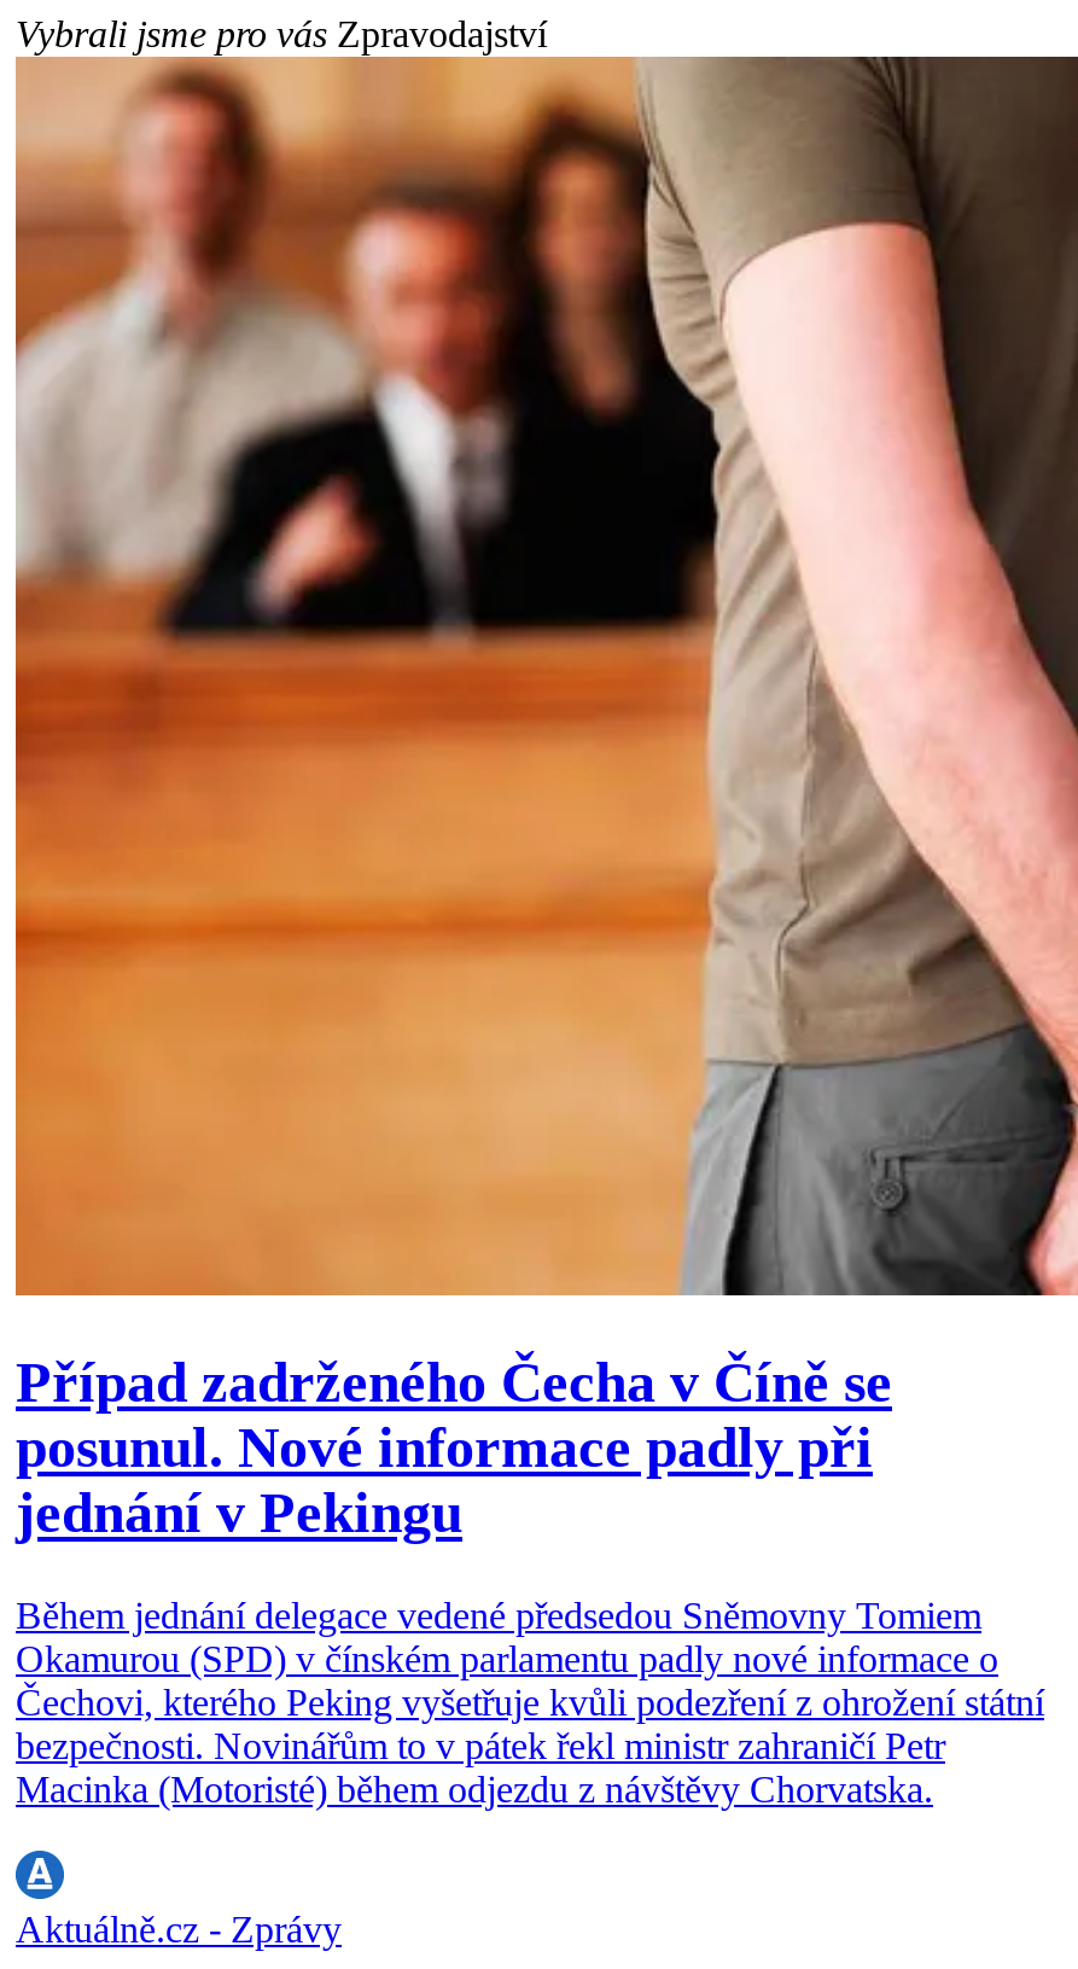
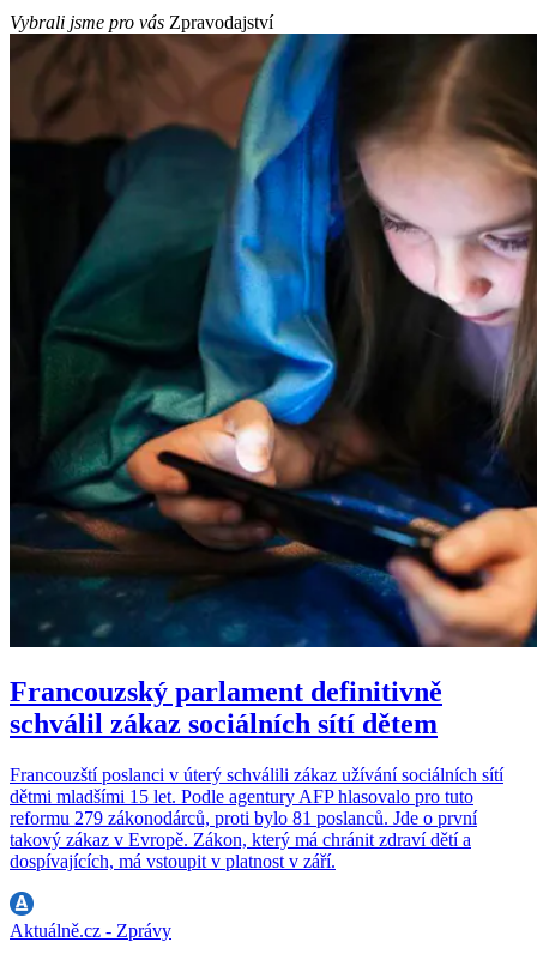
- [image]
- Případ zadrženého Čecha v Číně se
- posunul. Nové informace padly při
- jednání v Pekingu
+ [image]
+ Francouzský parlament definitivně
+ schválil zákaz sociálních sítí dětem

- Během jednání delegace vedené předsedou Sněmovny Tomiem
- Okamurou (SPD) v čínském parlamentu padly nové informace o
- Čechovi, kterého Peking vyšetřuje kvůli podezření z ohrožení státní
- bezpečnosti. Novinářům to v pátek řekl ministr zahraničí Petr
- Macinka (Motoristé) během odjezdu z návštěvy Chorvatska.
+ Francouzští poslanci v úterý schválili zákaz užívání sociálních sítí
+ dětmi mladšími 15 let. Podle agentury AFP hlasovalo pro tuto
+ reformu 279 zákonodárců, proti bylo 81 poslanců. Jde o první
+ takový zákaz v Evropě. Zákon, který má chránit zdraví dětí a
+ dospívajících, má vstoupit v platnost v září.
